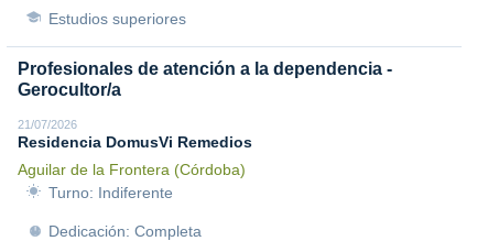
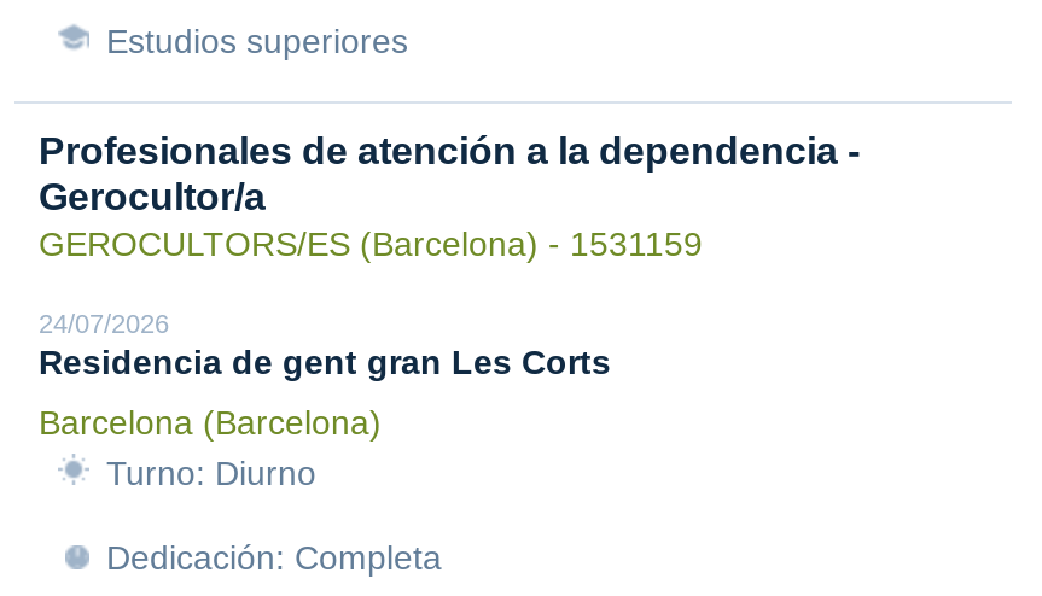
- 21/07/2026
- Residencia DomusVi Remedios
- Aguilar de la Frontera (Córdoba)
- Turno: Indiferente
+ GEROCULTORS/ES (Barcelona) - 1531159
+ 24/07/2026
+ Residencia de gent gran Les Corts
+ Barcelona (Barcelona)
+ Turno: Diurno
